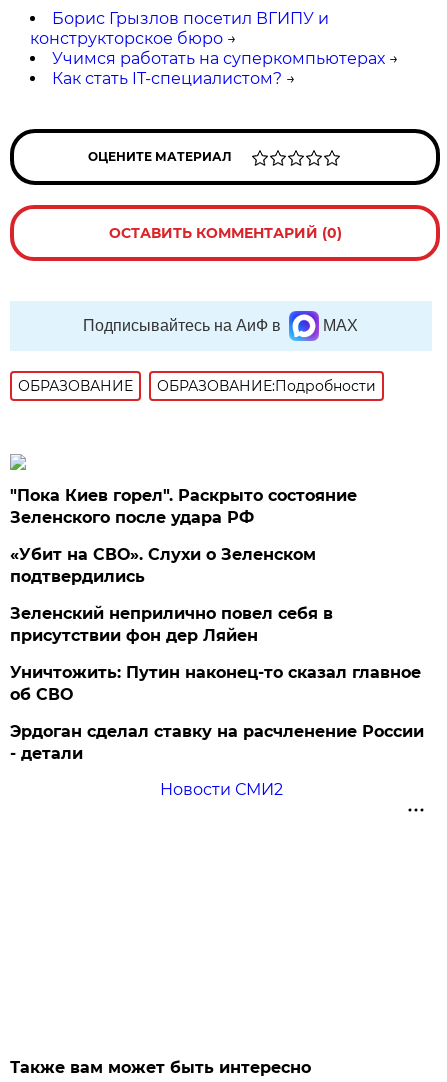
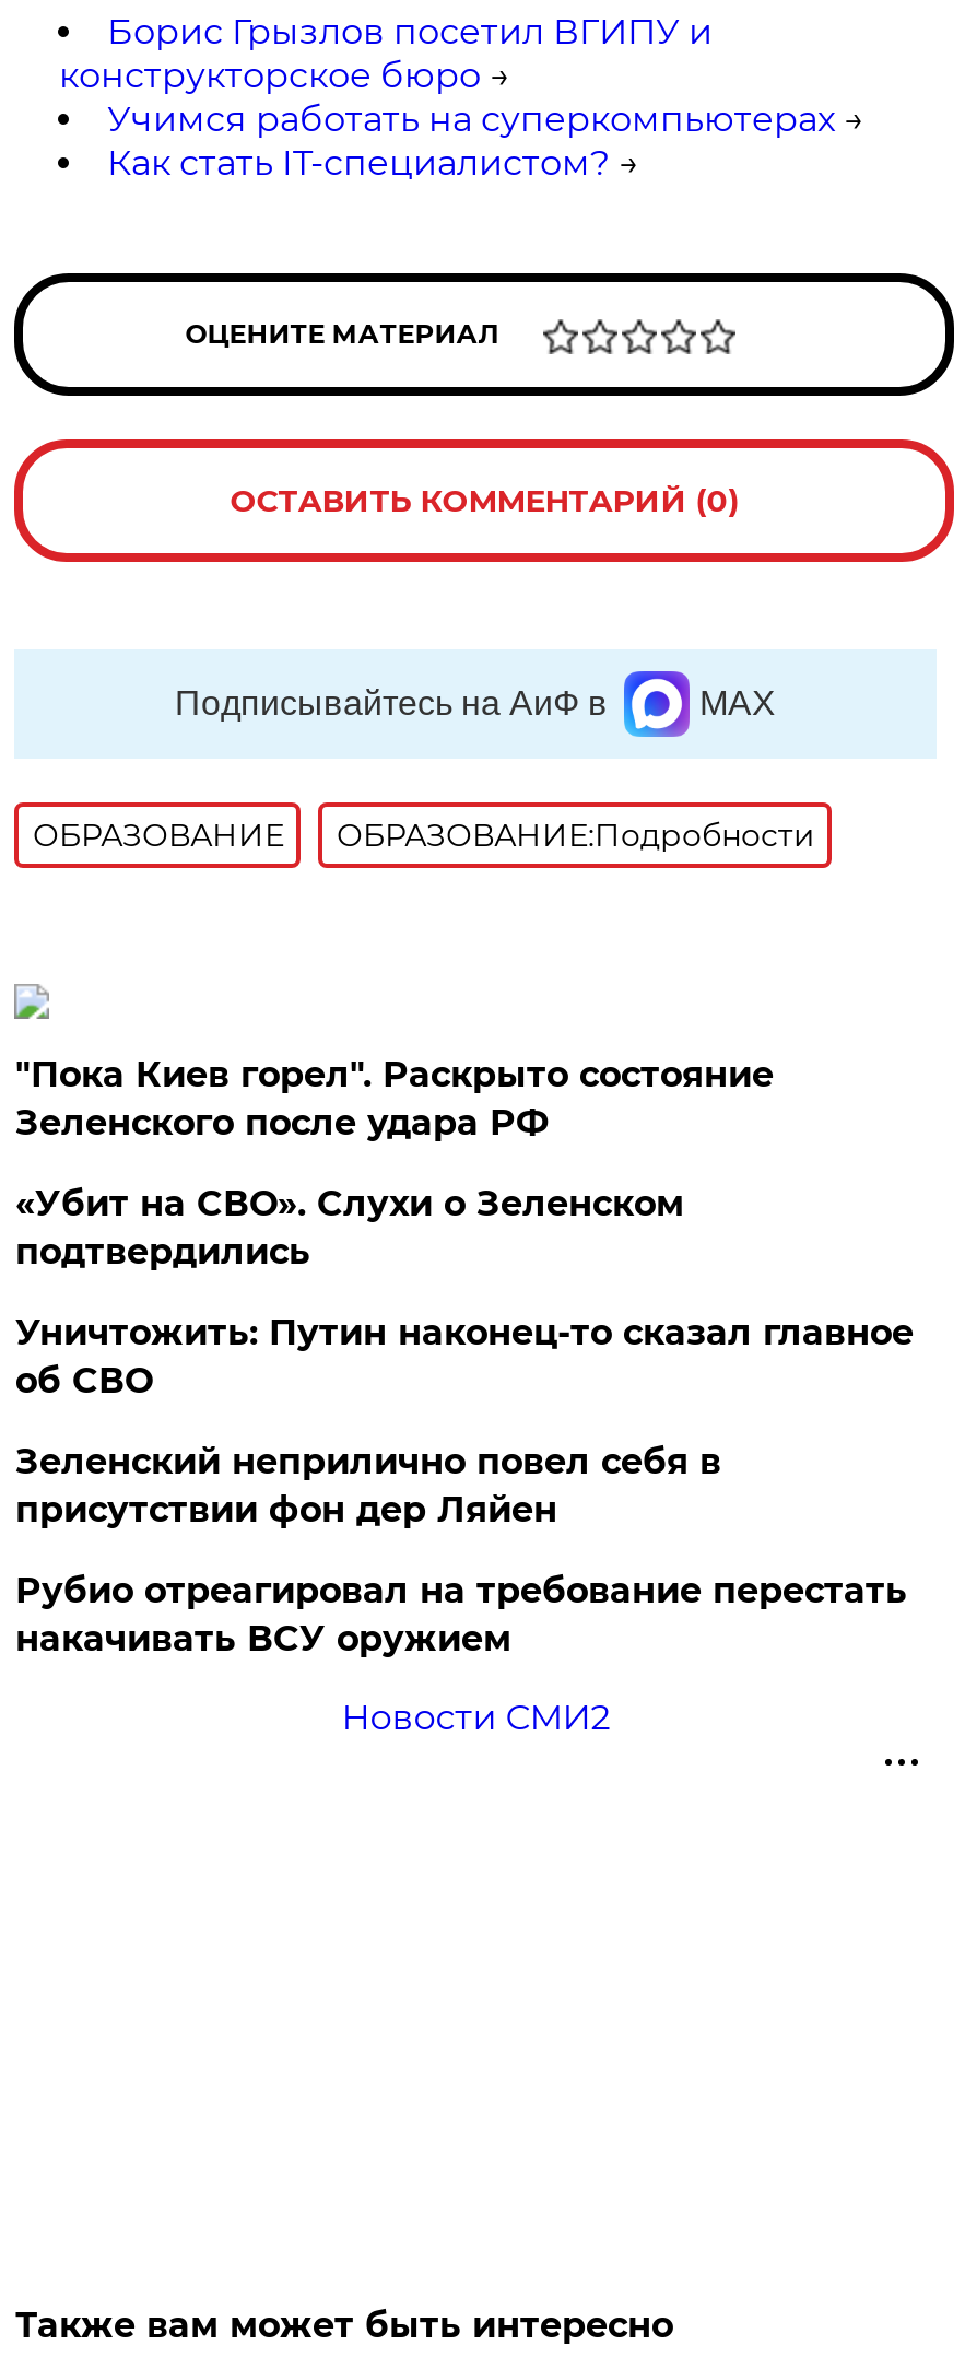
moved down: Зеленский неприлично повел cебя в | присутствии фон дер Ляйен

moved up: Уничтожить: Путин наконец-то сказал главное | об СВО

- Эрдоган сделал ставку на расчленение России
- - детали
+ Рубио отреагировал на требование перестать
+ накачивать ВСУ оружием
